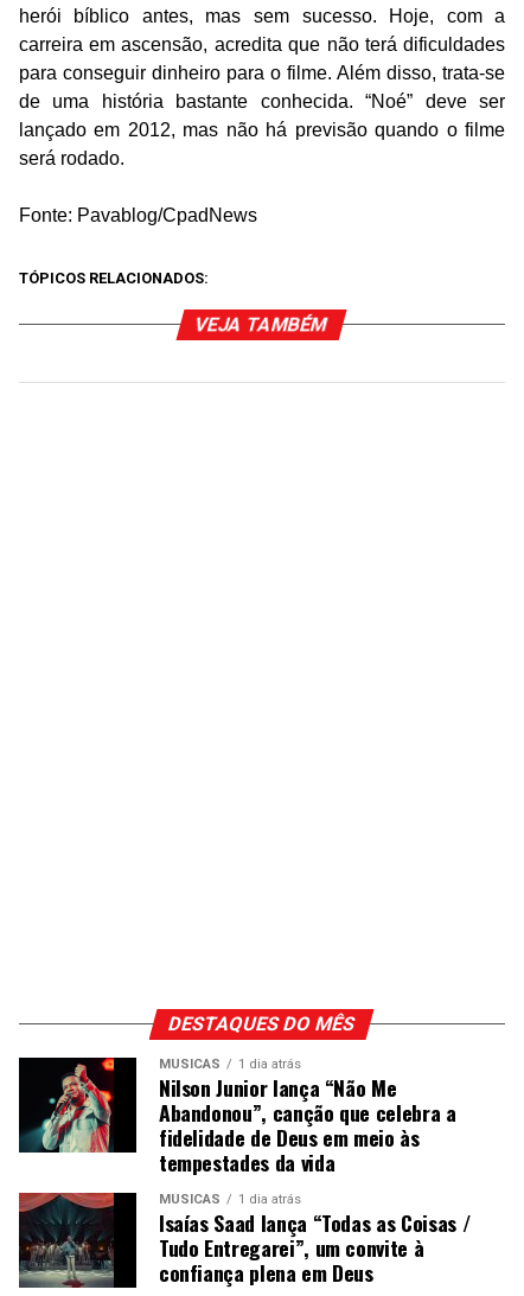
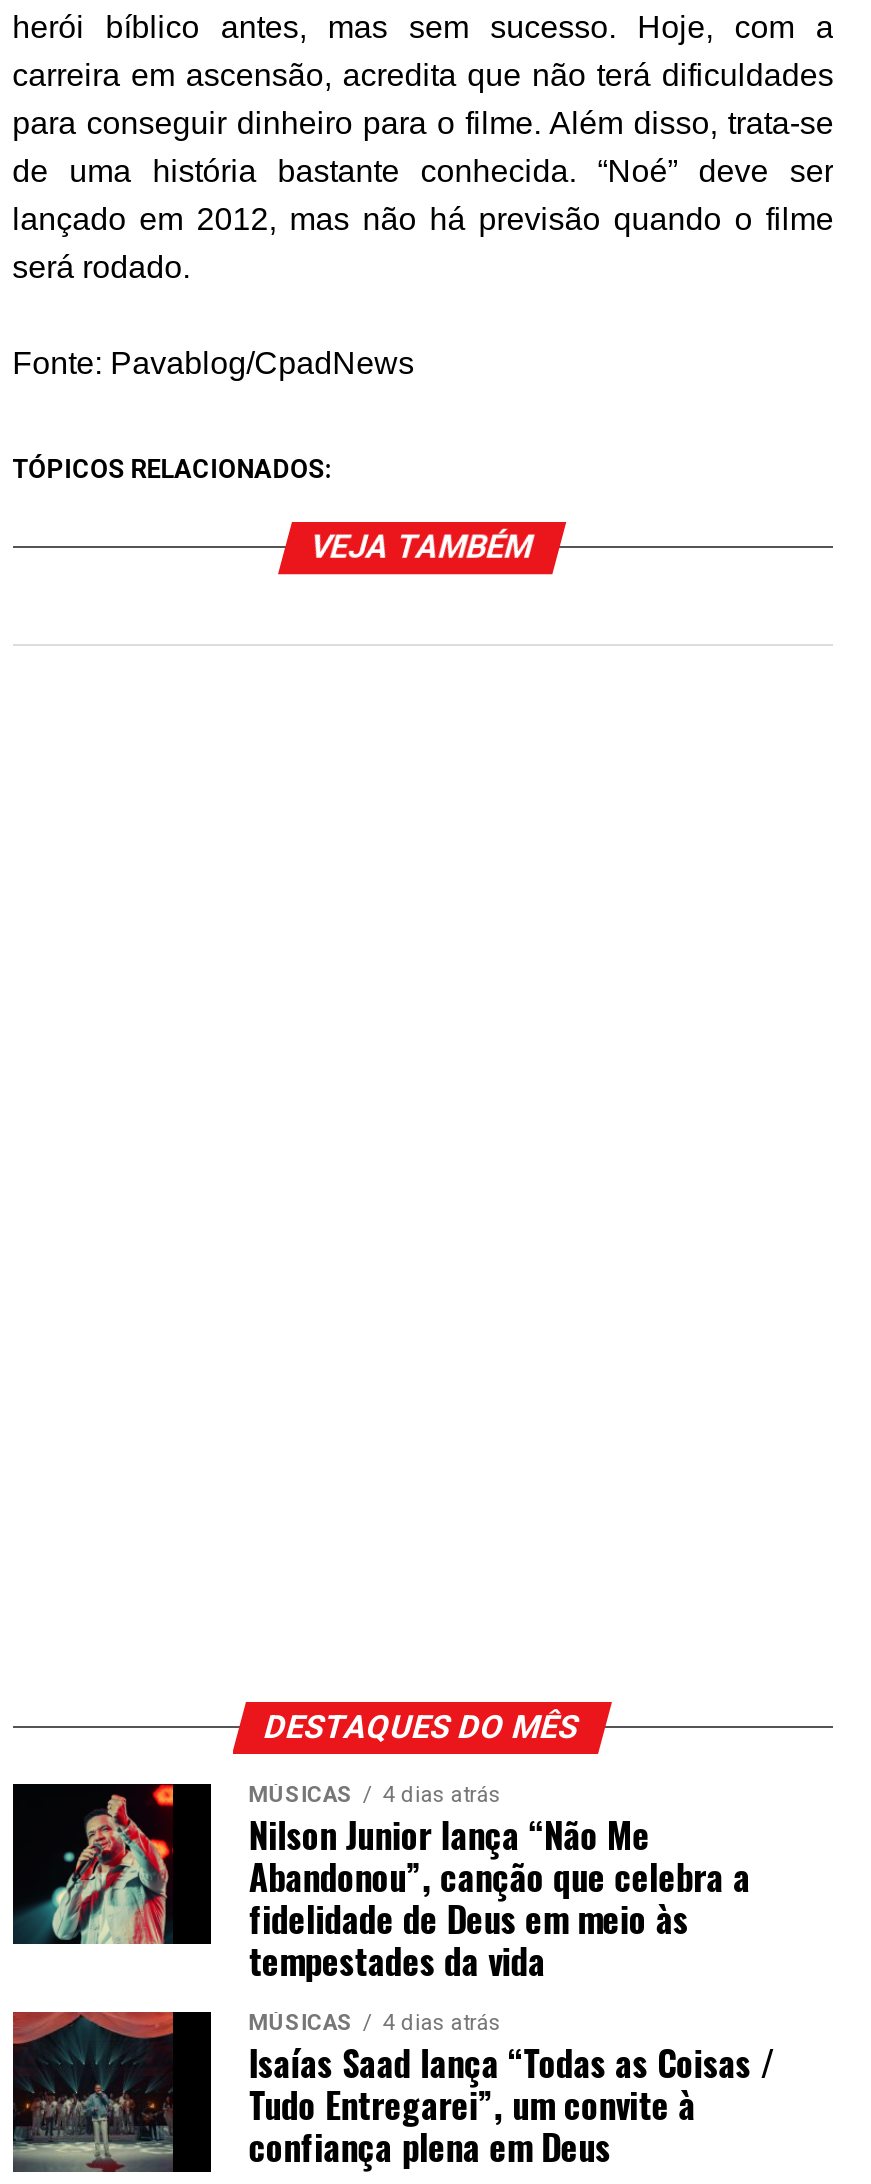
- MÚSICAS 1 dia atrás
+ MÚSICAS 4 dias atrás

- MÚSICAS 1 dia atrás
+ MÚSICAS 4 dias atrás
